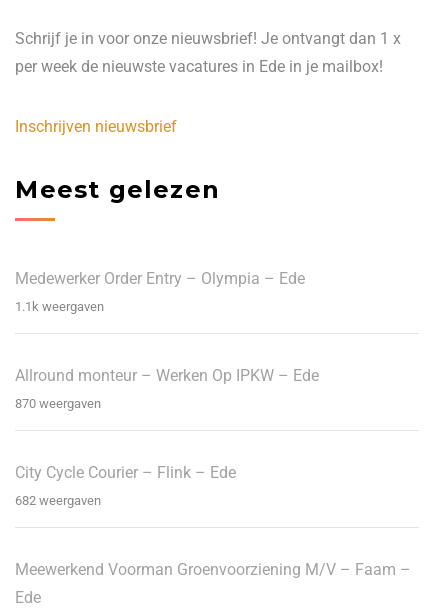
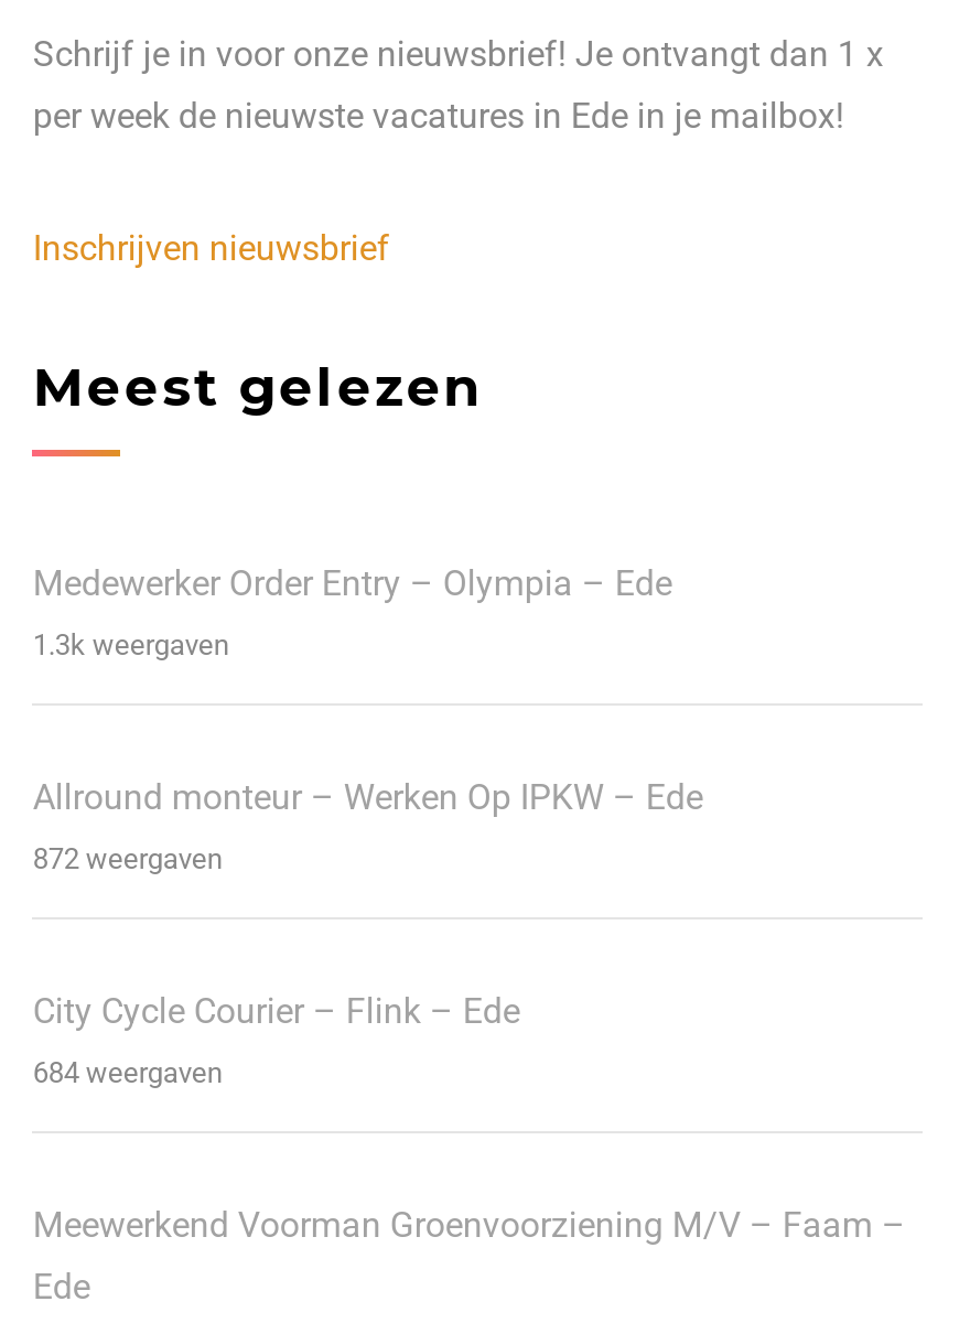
- 1.1k weergaven
+ 1.3k weergaven

- 870 weergaven
+ 872 weergaven

- 682 weergaven
+ 684 weergaven
